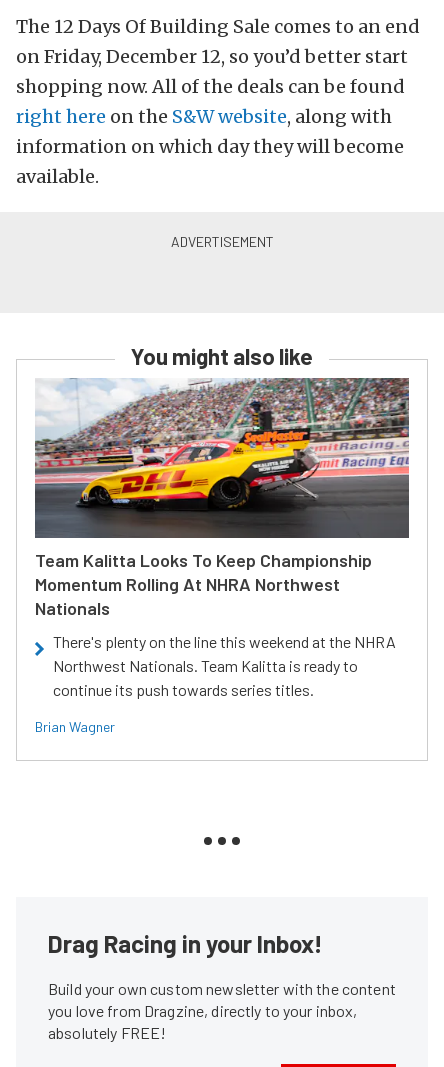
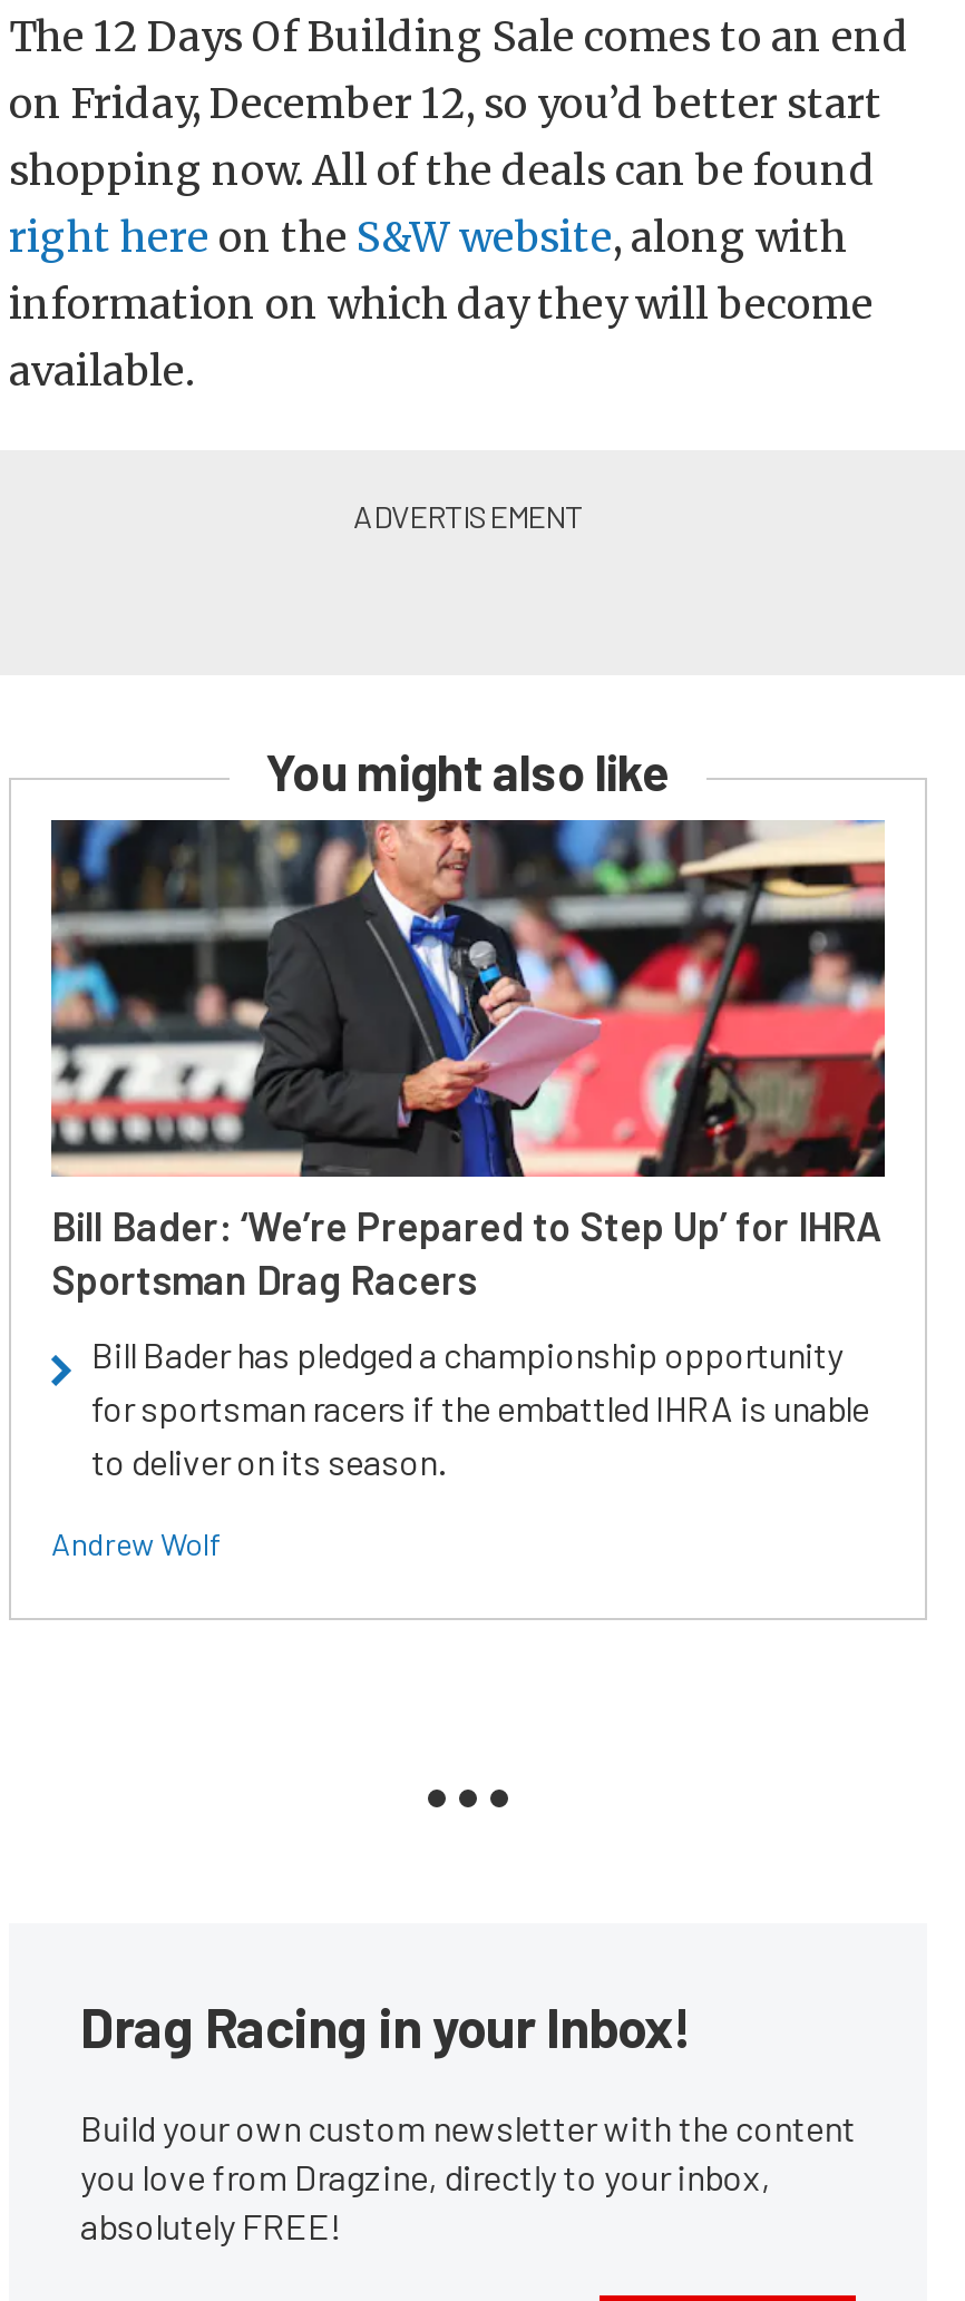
- [image]
- Team Kalitta Looks To Keep Championship
- Momentum Rolling At NHRA Northwest
- Nationals
+ [image]
+ Bill Bader: ‘We’re Prepared to Step Up’ for IHRA
+ Sportsman Drag Racers

- There's plenty on the line this weekend at the NHRA
- Northwest Nationals. Team Kalitta is ready to
- continue its push towards series titles.
+ Bill Bader has pledged a championship opportunity
+ for sportsman racers if the embattled IHRA is unable
+ to deliver on its season.

- Brian Wagner
+ Andrew Wolf
